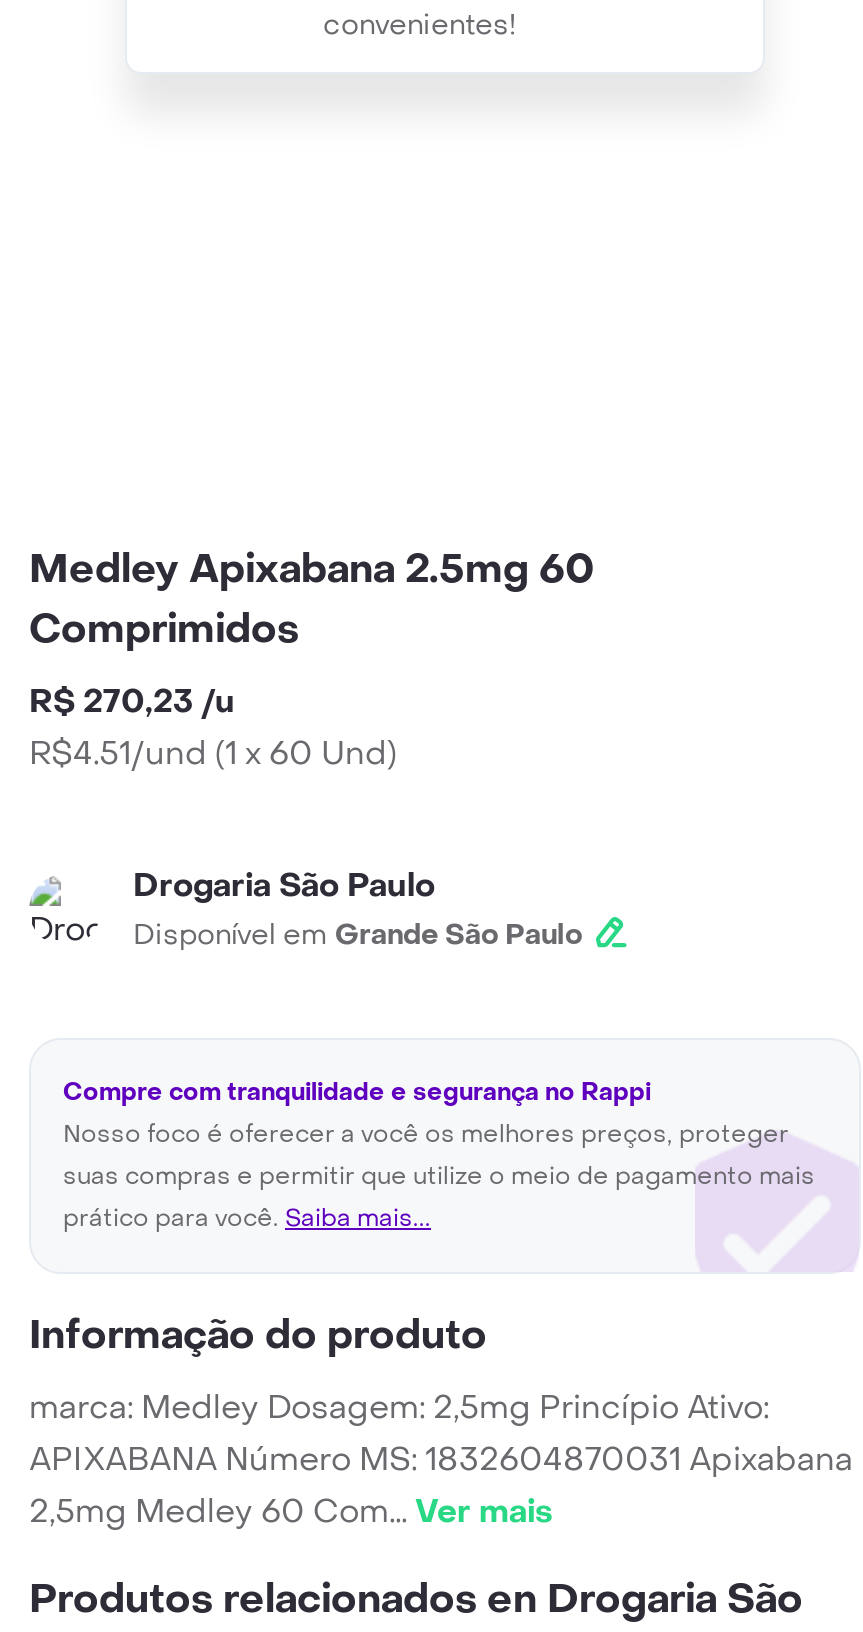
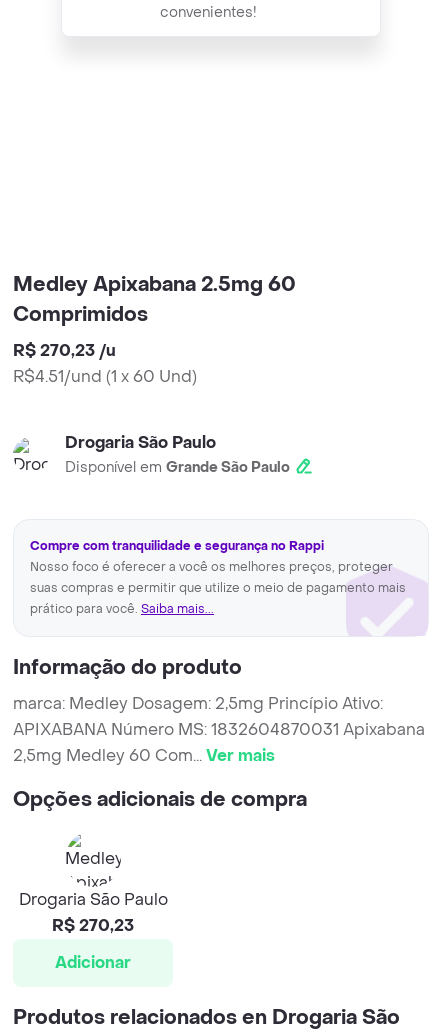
+ Opções adicionais de compra

+ [image]
+ Drogaria São Paulo
+ R$ 270,23
+ Adicionar
